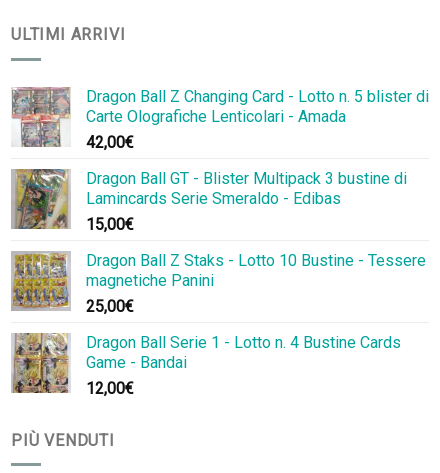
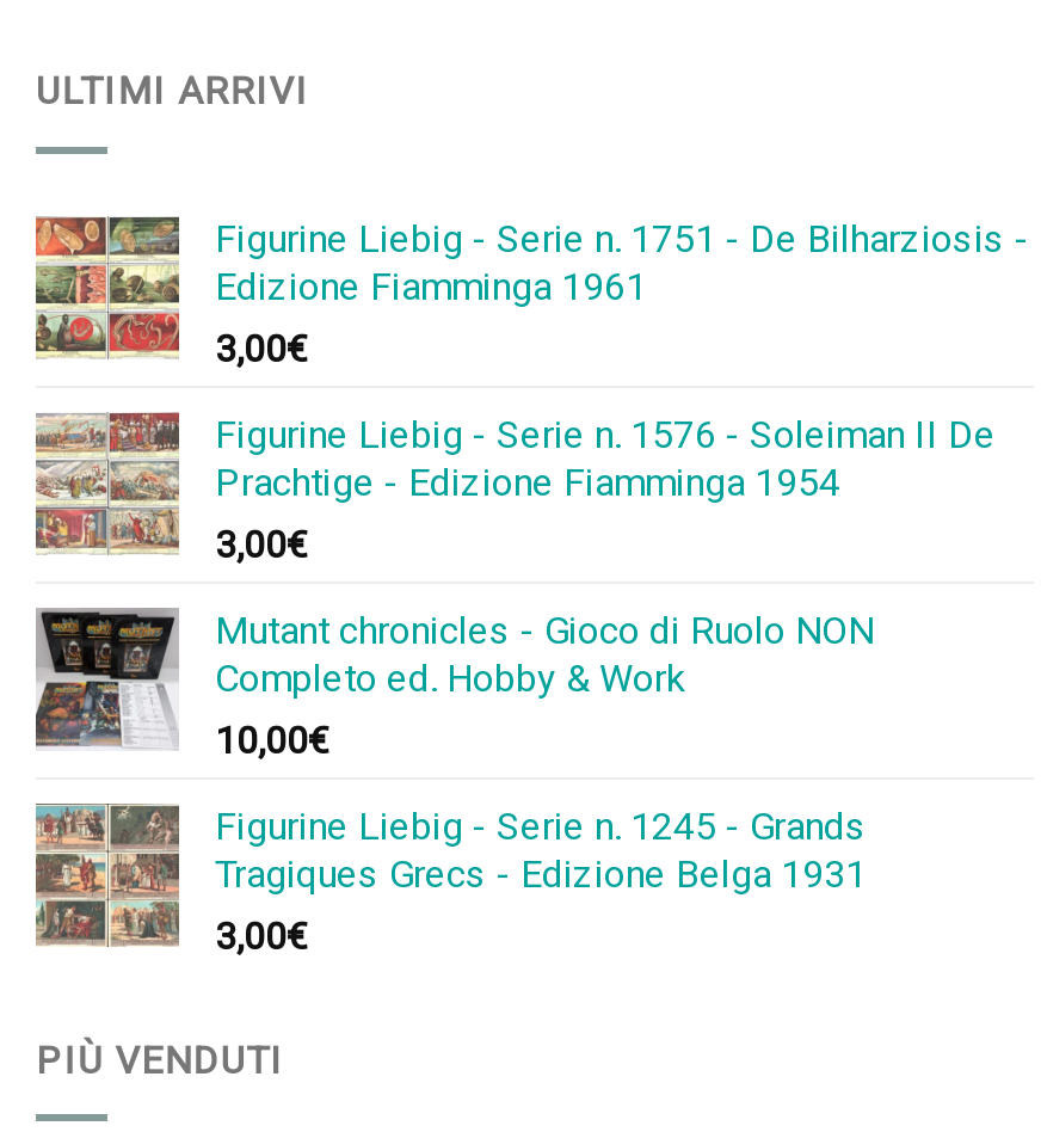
- [image]
- Dragon Ball Z Changing Card - Lotto n. 5 blister di
- Carte Olografiche Lenticolari - Amada
- 42,00€
+ [image]
+ Figurine Liebig - Serie n. 1751 - De Bilharziosis -
+ Edizione Fiamminga 1961
+ 3,00€

- [image]
- Dragon Ball GT - Blister Multipack 3 bustine di
- Lamincards Serie Smeraldo - Edibas
- 15,00€
+ [image]
+ Figurine Liebig - Serie n. 1576 - Soleiman II De
+ Prachtige - Edizione Fiamminga 1954
+ 3,00€

- [image]
- Dragon Ball Z Staks - Lotto 10 Bustine - Tessere
- magnetiche Panini
- 25,00€
+ [image]
+ Mutant chronicles - Gioco di Ruolo NON
+ Completo ed. Hobby & Work
+ 10,00€

- [image]
- Dragon Ball Serie 1 - Lotto n. 4 Bustine Cards
- Game - Bandai
- 12,00€
+ [image]
+ Figurine Liebig - Serie n. 1245 - Grands
+ Tragiques Grecs - Edizione Belga 1931
+ 3,00€
